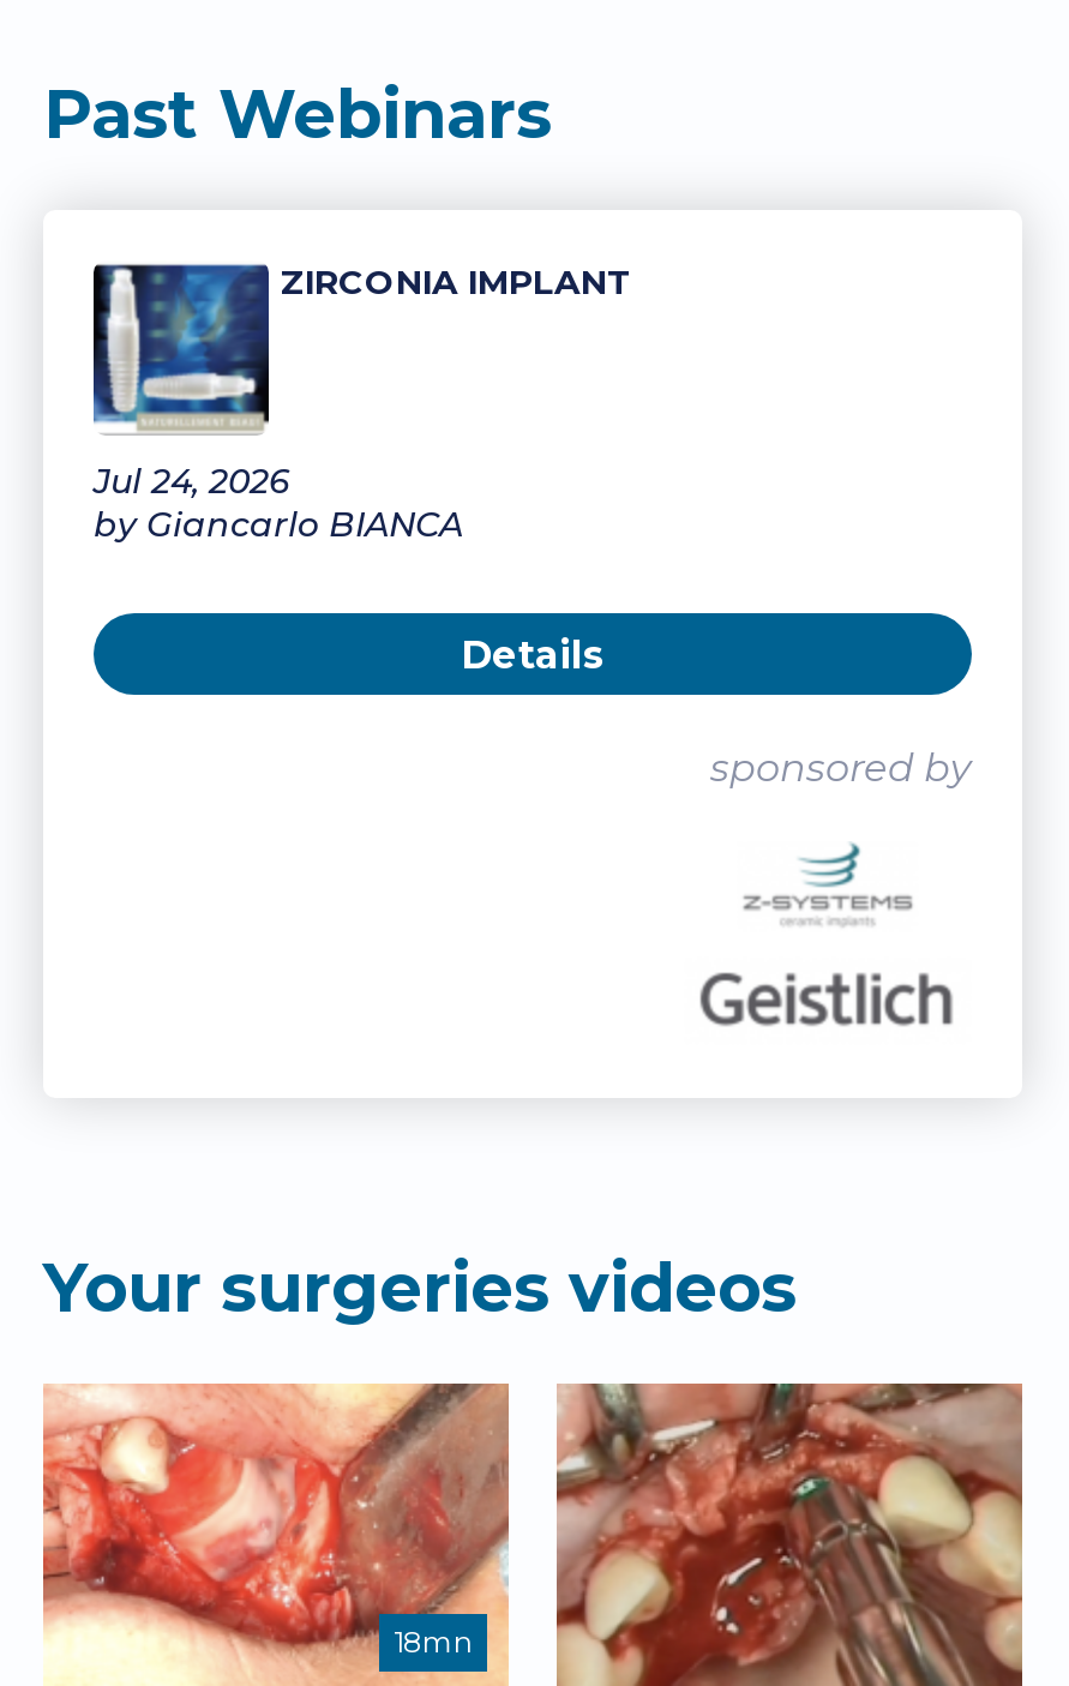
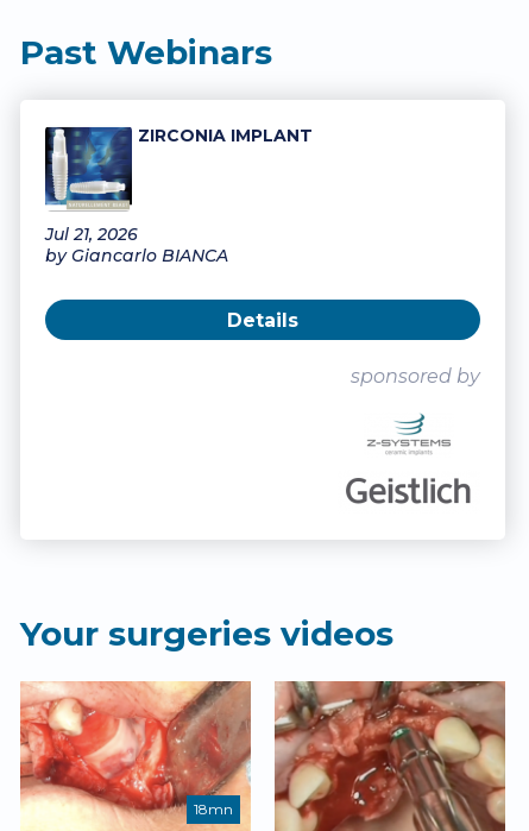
- Jul 24, 2026
+ Jul 21, 2026
